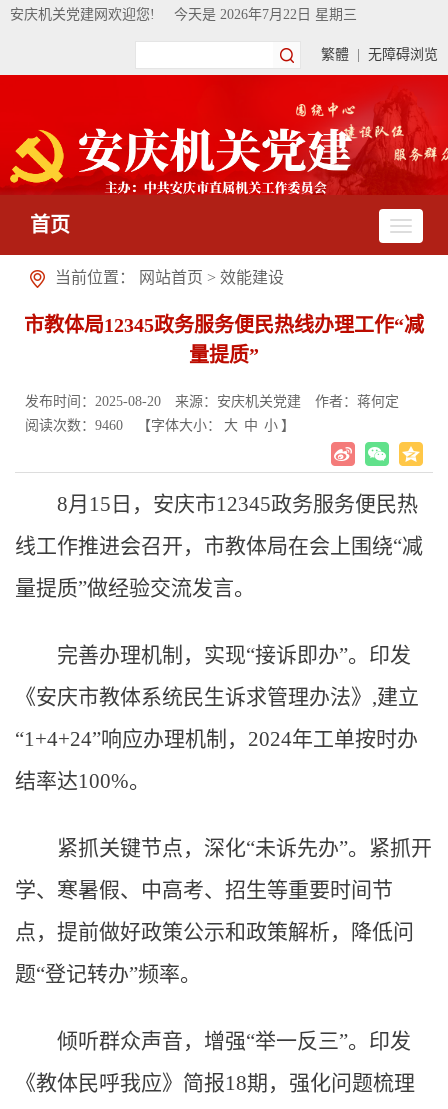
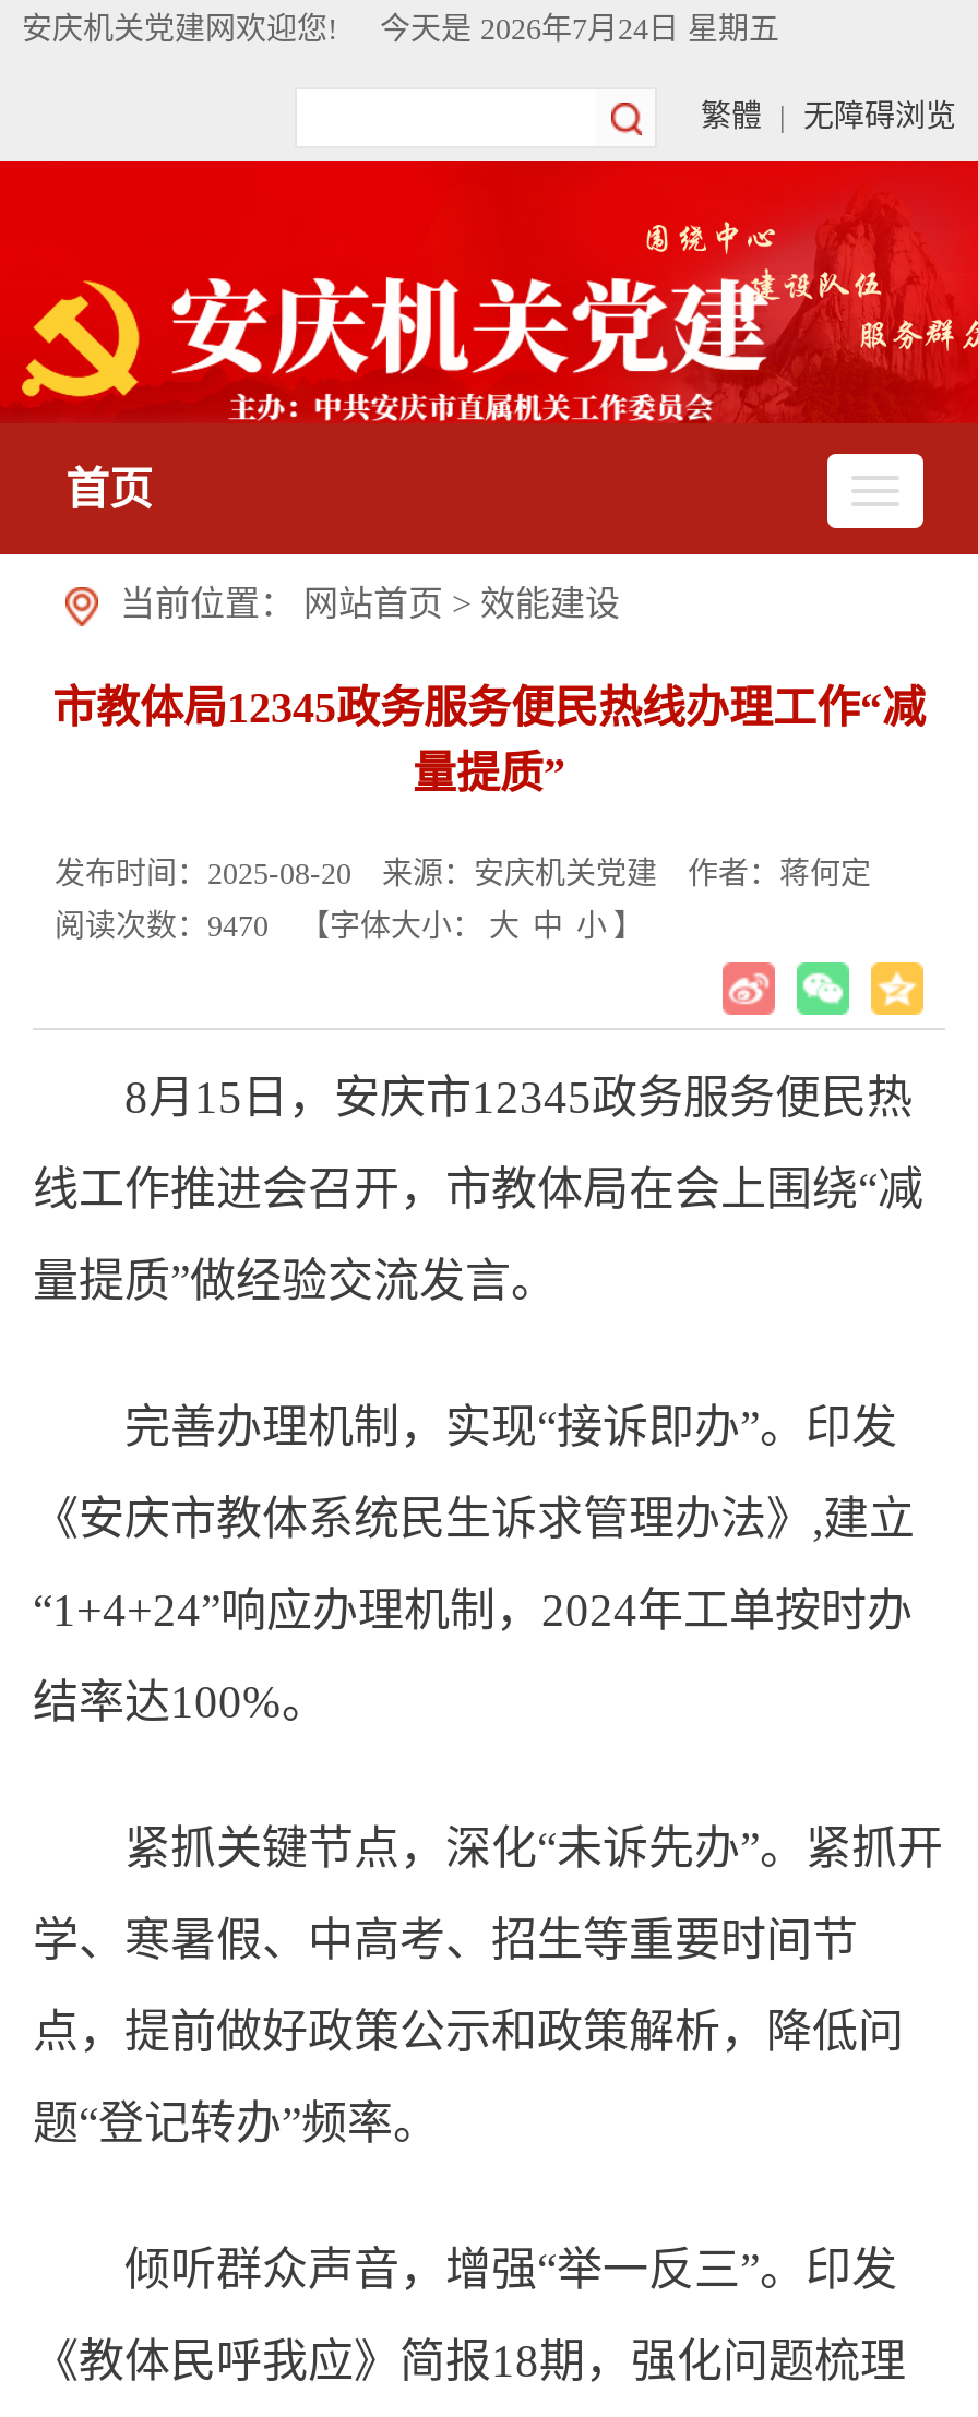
- 今天是2026年7月22日 星期三
+ 今天是2026年7月24日 星期五

- 阅读次数：9460 【字体大小： 大 中 小 】
+ 阅读次数：9470 【字体大小： 大 中 小 】
